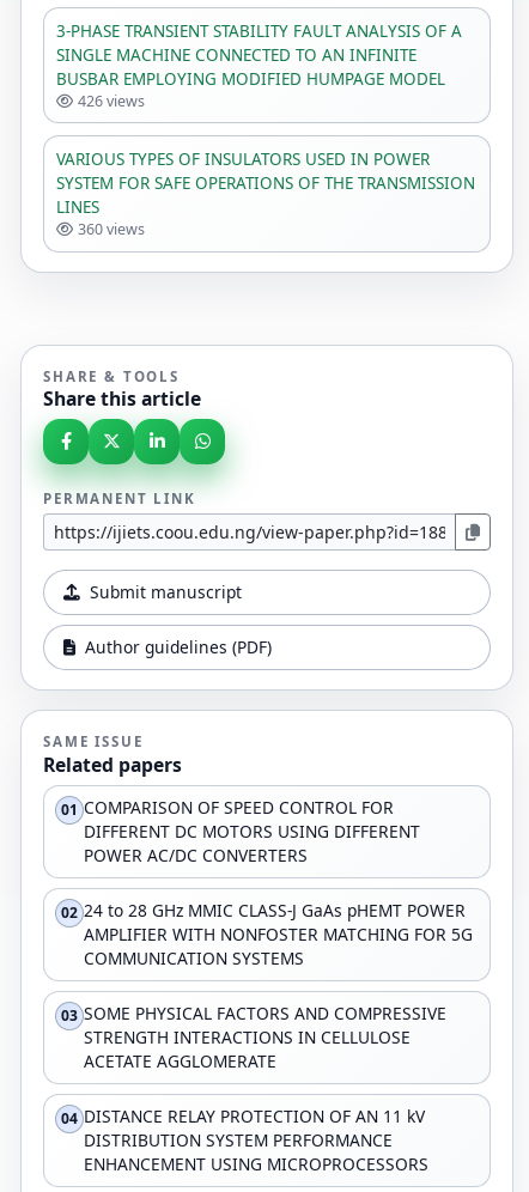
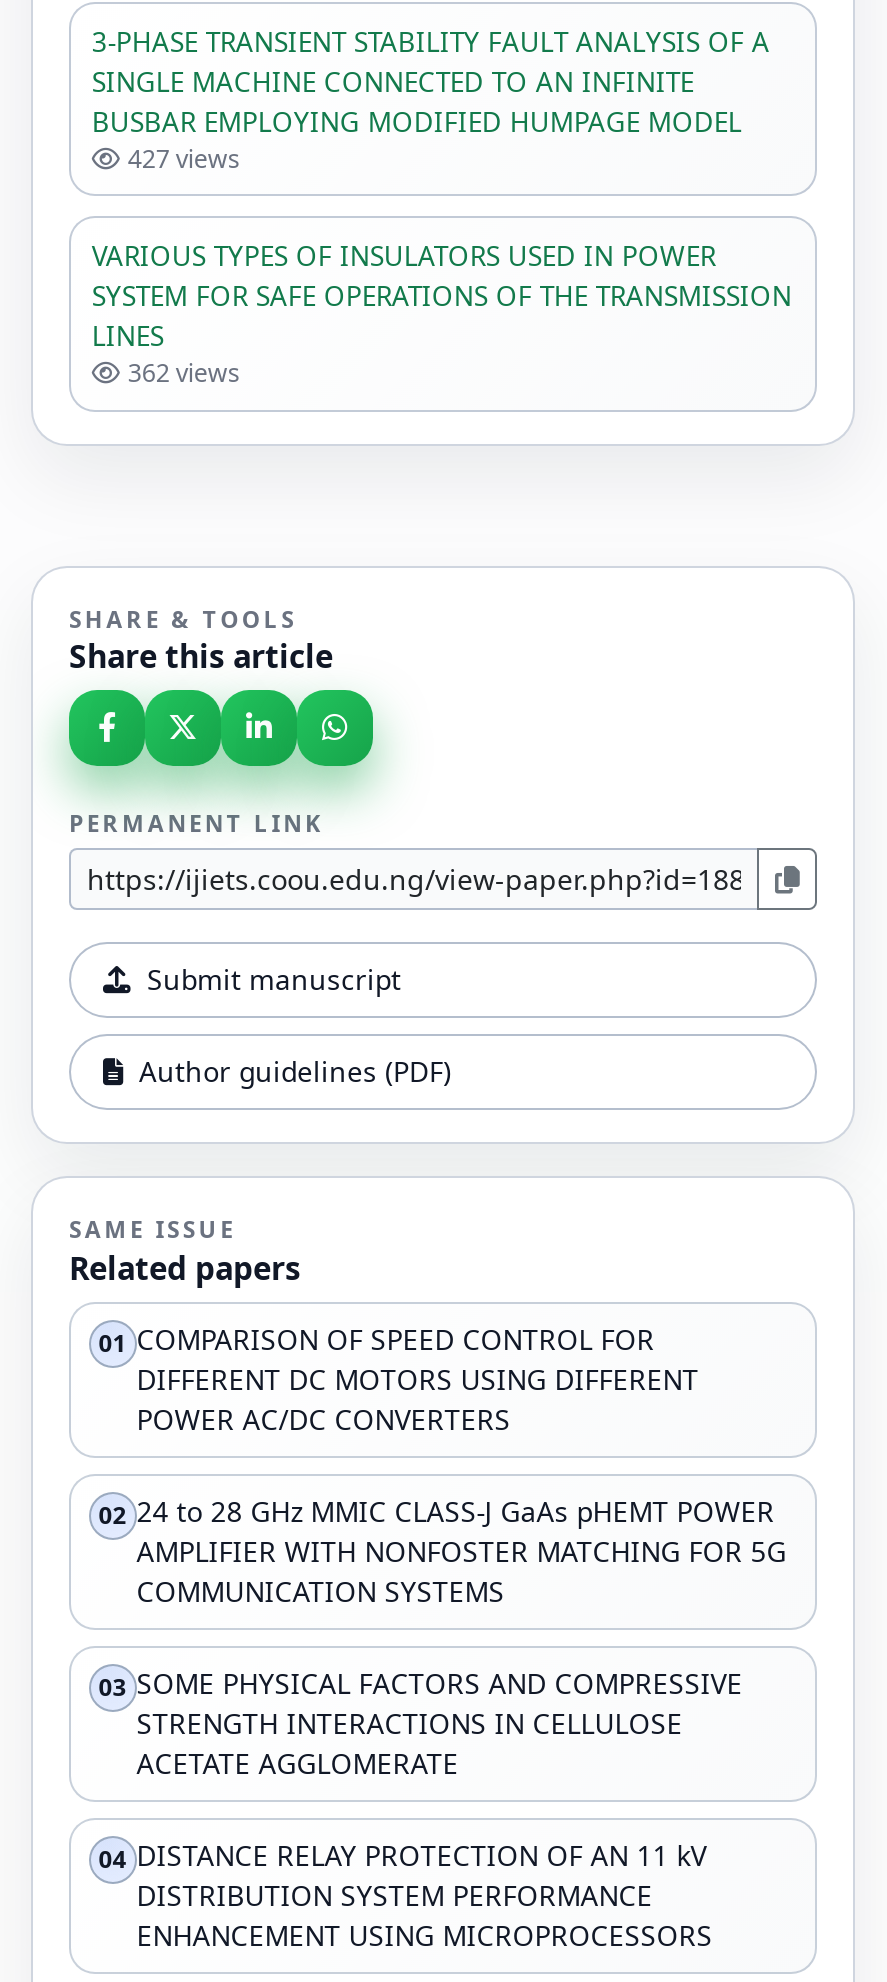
- 426 views
+ 427 views

- 360 views
+ 362 views
